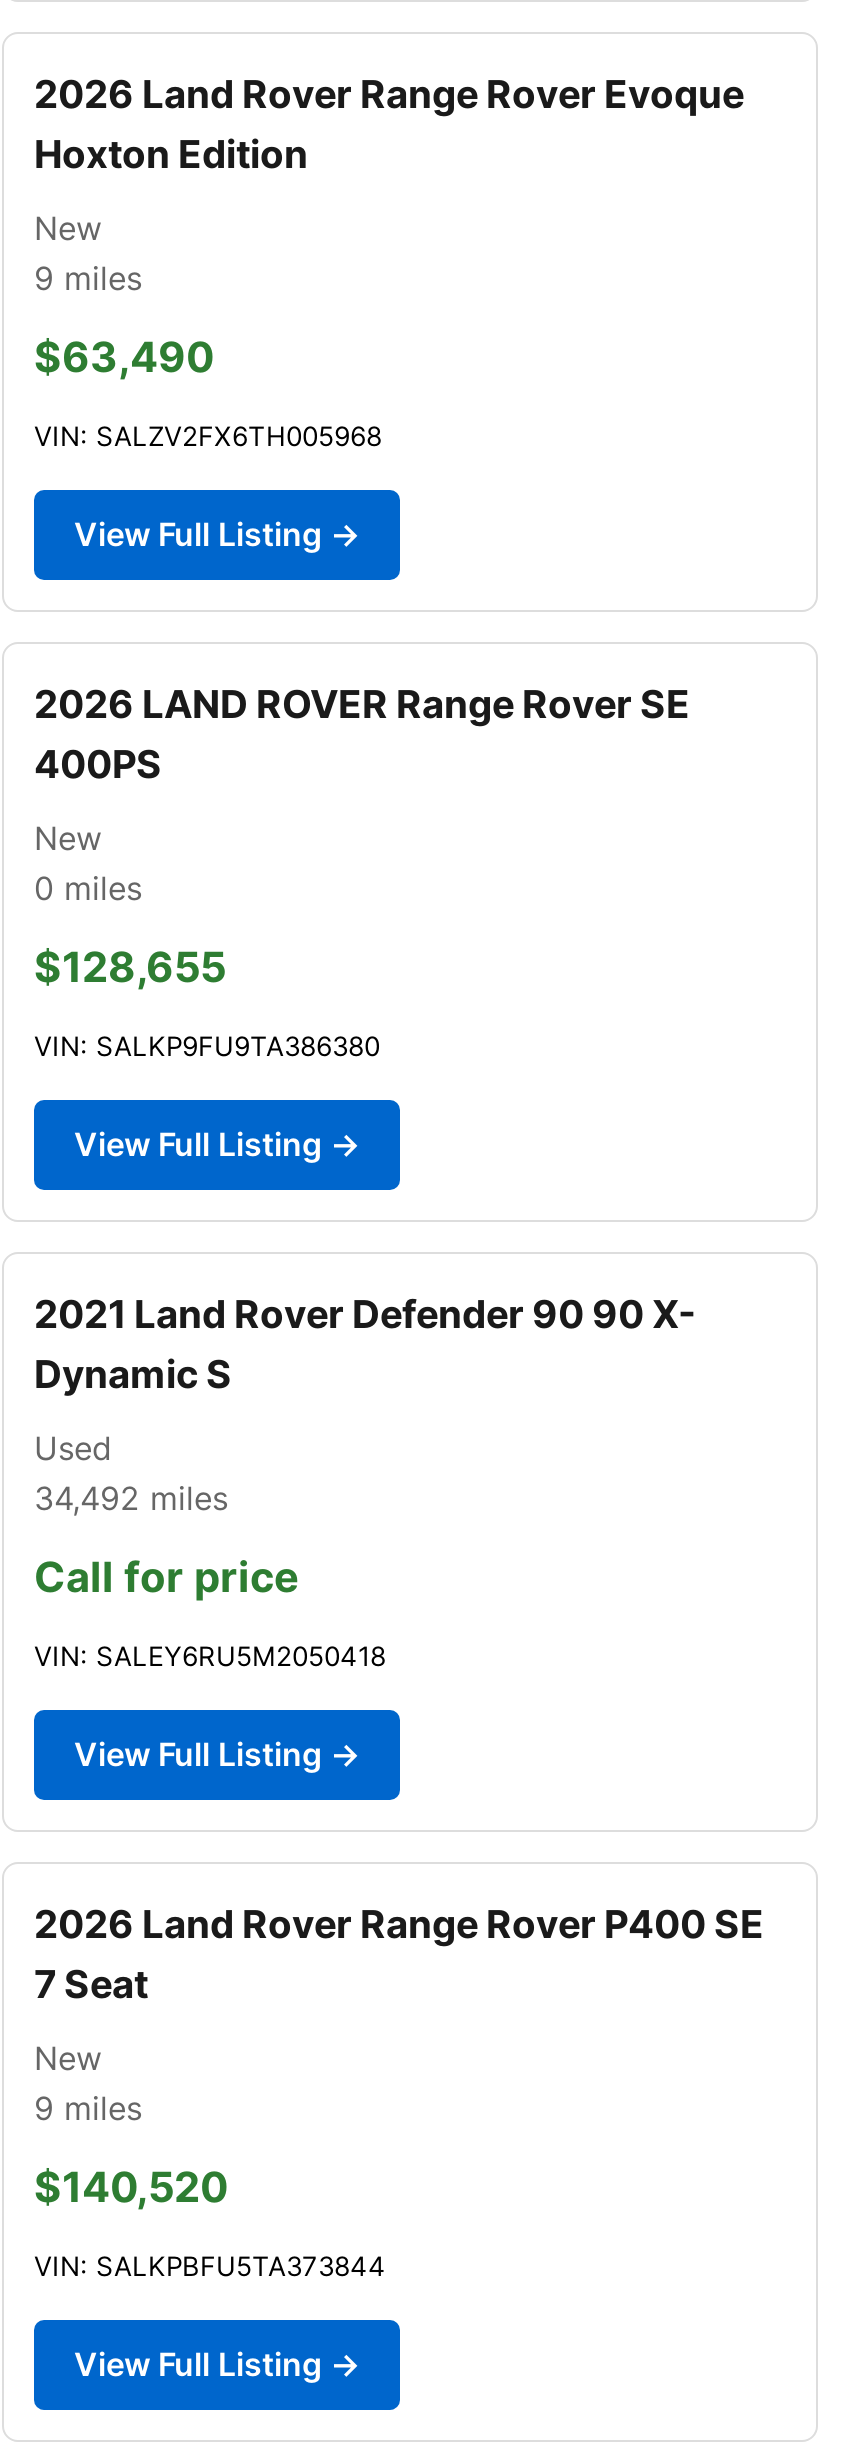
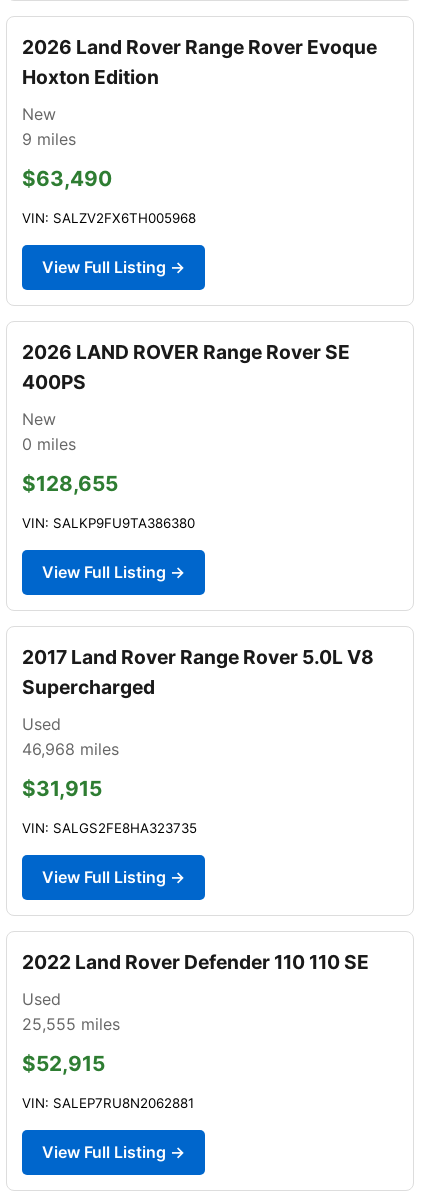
- 2021 Land Rover Defender 90 90 X-
- Dynamic S
+ 2017 Land Rover Range Rover 5.0L V8
+ Supercharged

- 34,492 miles
+ 46,968 miles

- Call for price
+ $31,915

- VIN: SALEY6RU5M2050418
+ VIN: SALGS2FE8HA323735

- 2026 Land Rover Range Rover P400 SE
- 7 Seat
+ 2022 Land Rover Defender 110 110 SE

- New
- 9 miles
+ Used
+ 25,555 miles

- $140,520
+ $52,915

- VIN: SALKPBFU5TA373844
+ VIN: SALEP7RU8N2062881
